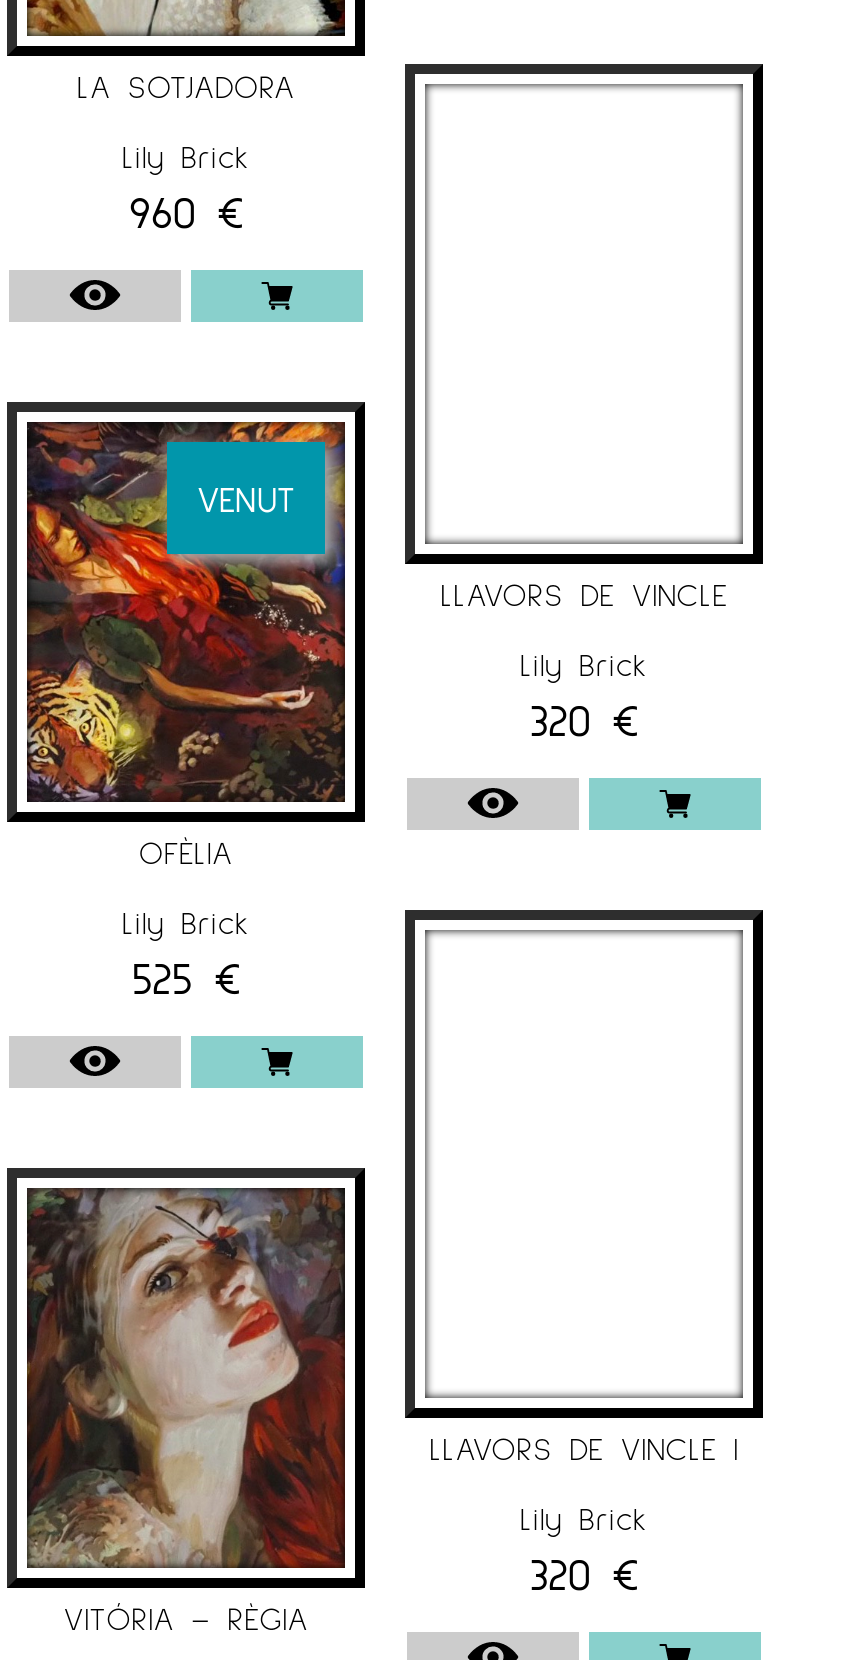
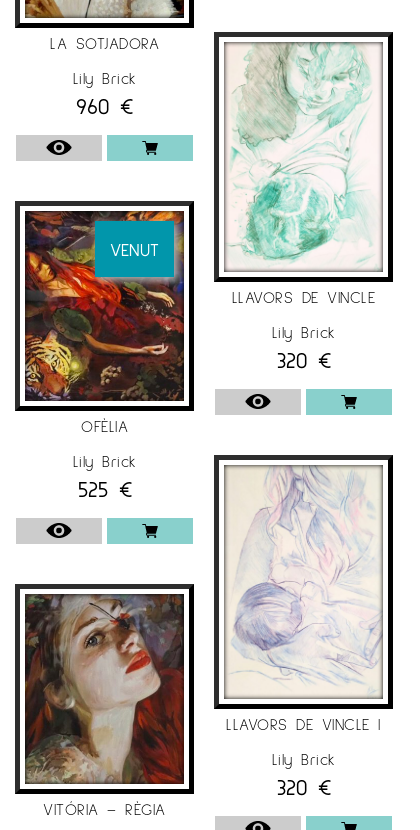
+ [image]

+ [image]
